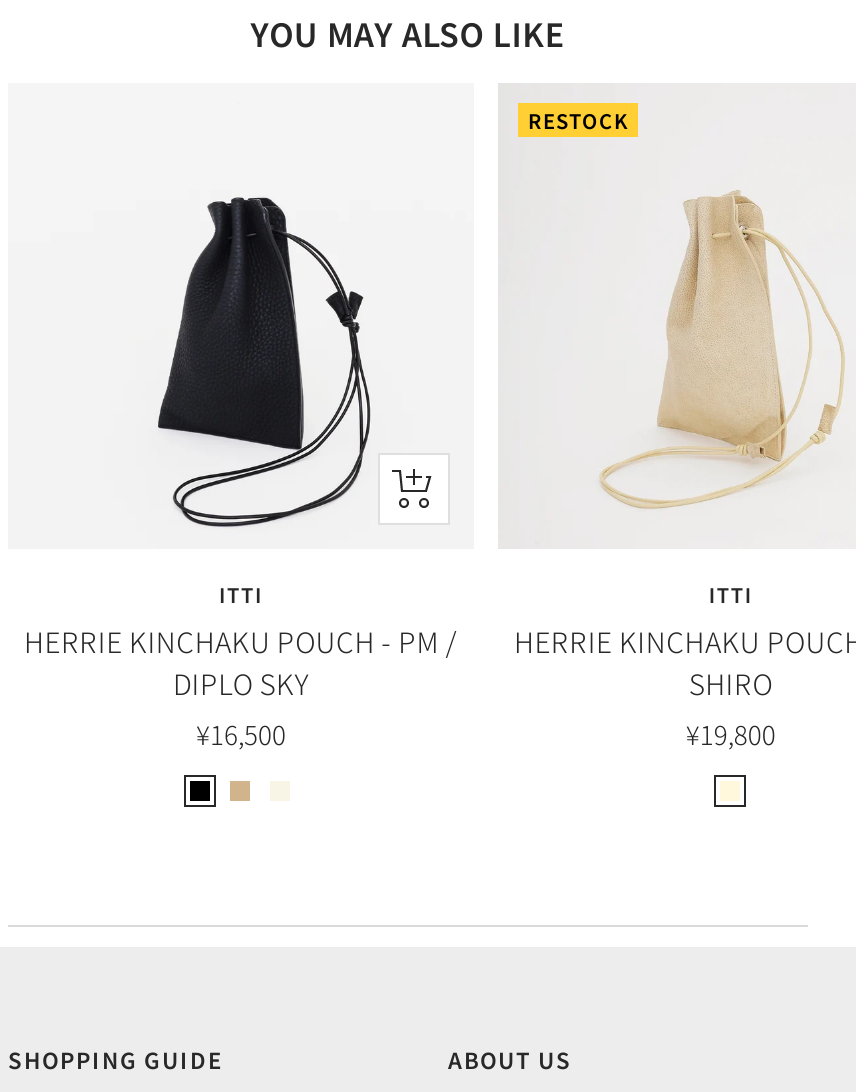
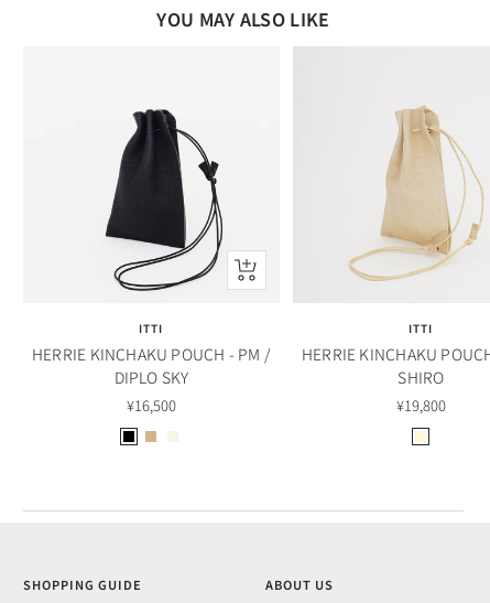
- RESTOCK
